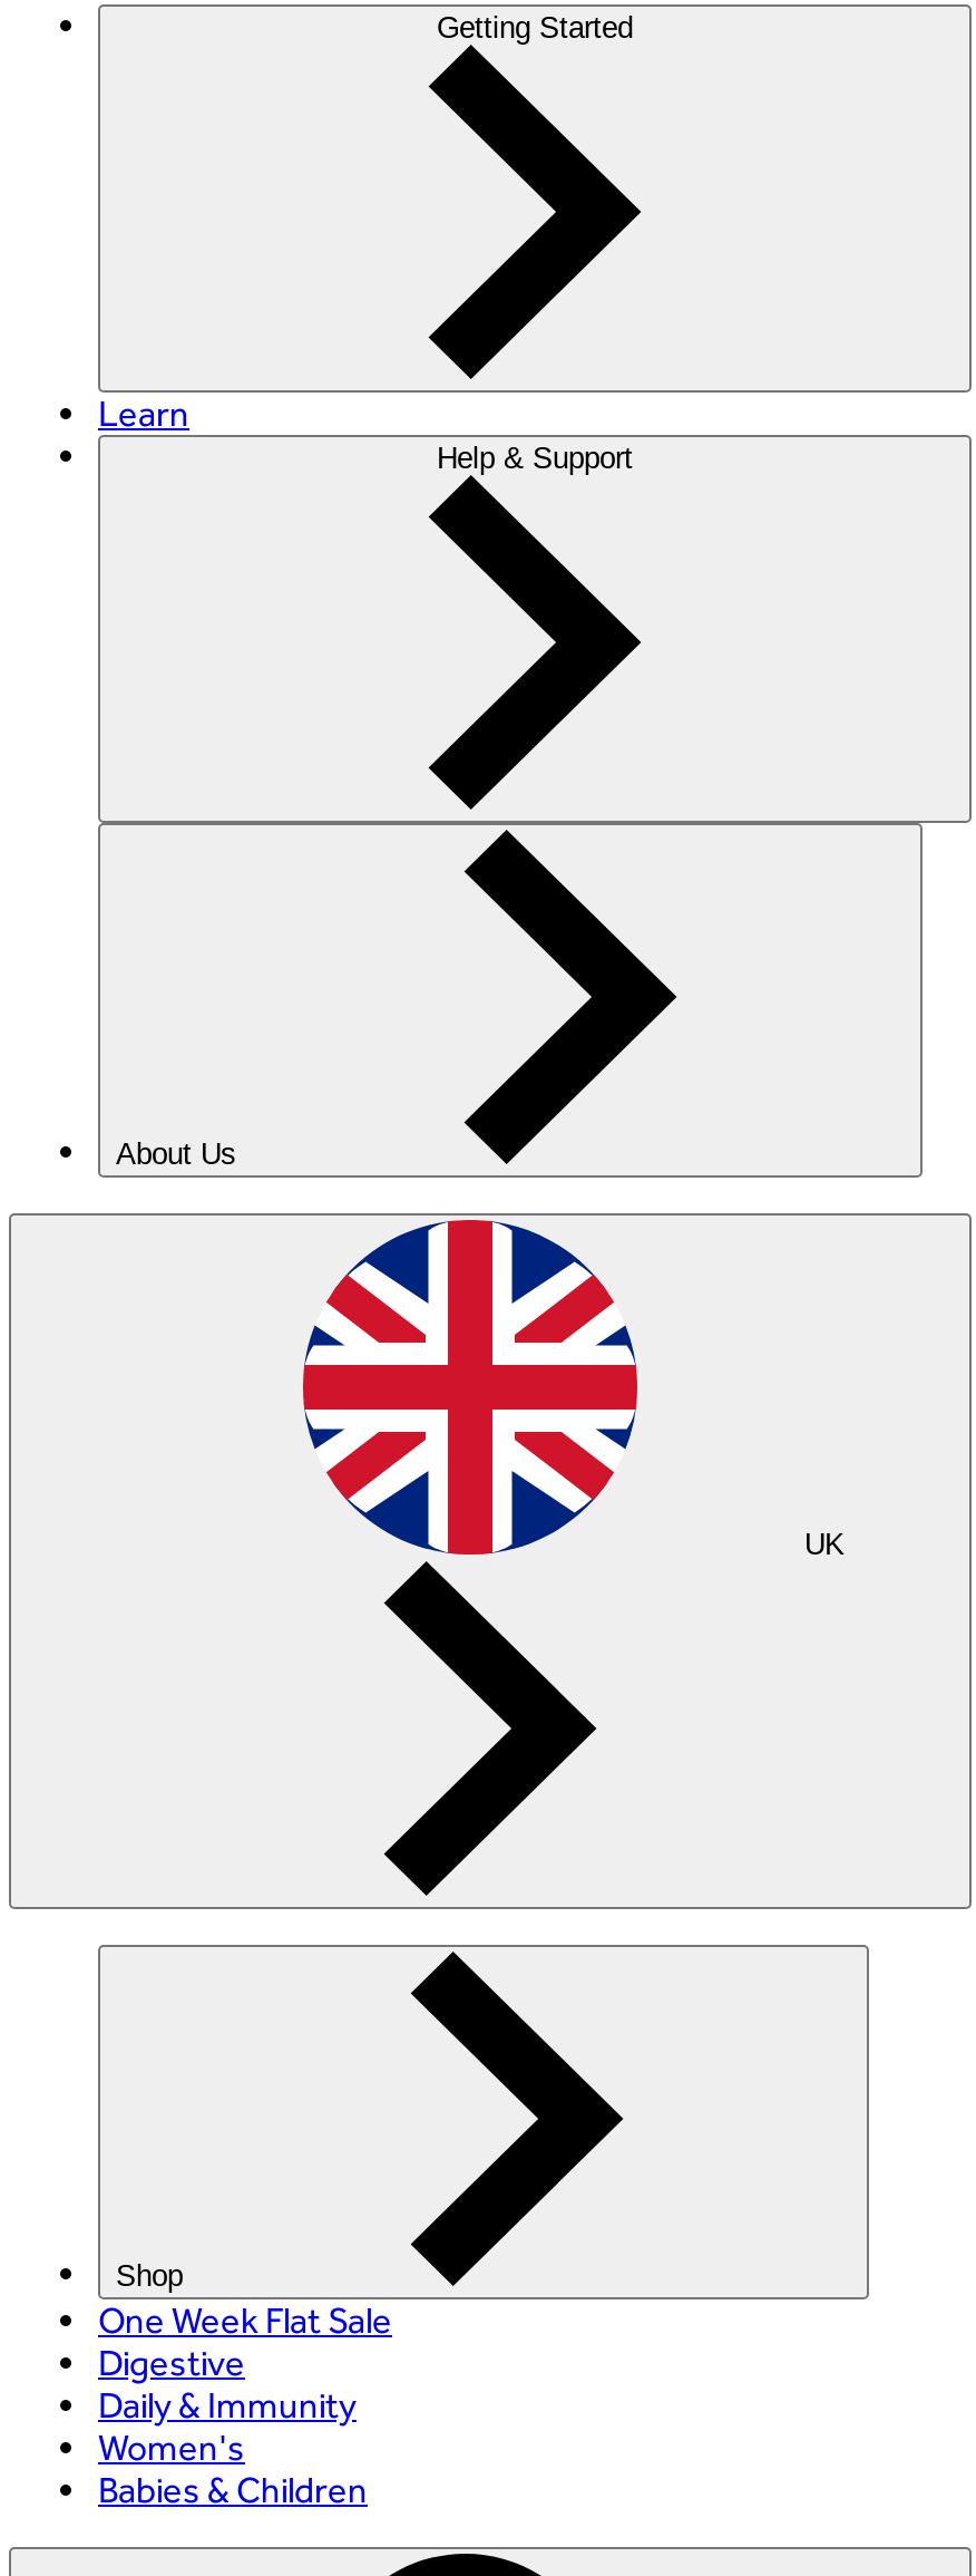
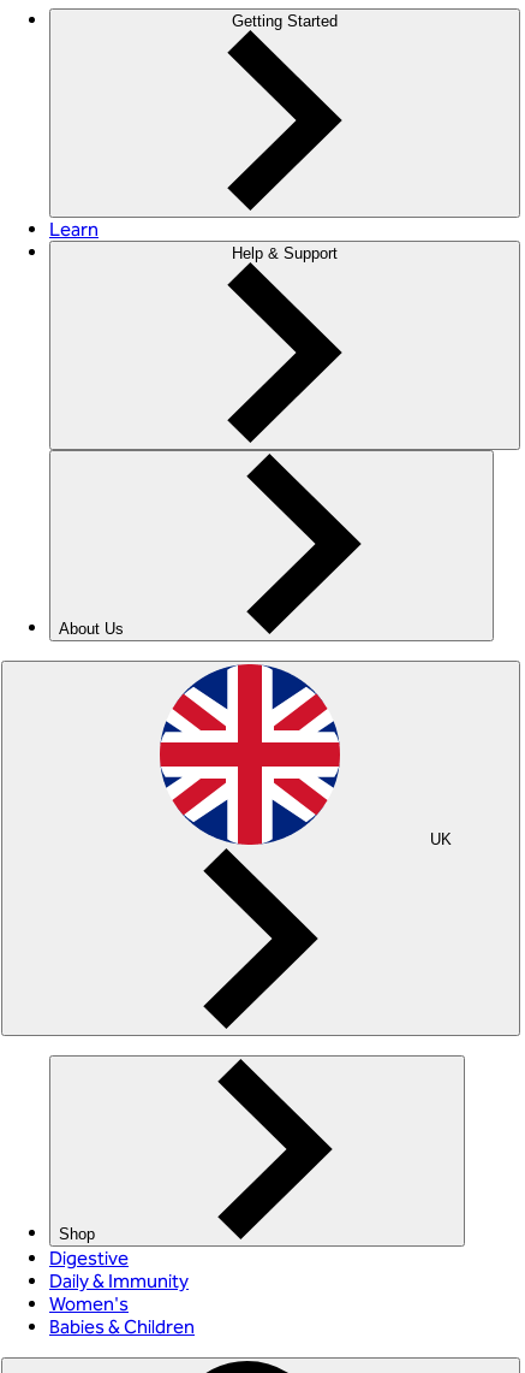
- One Week Flat Sale
